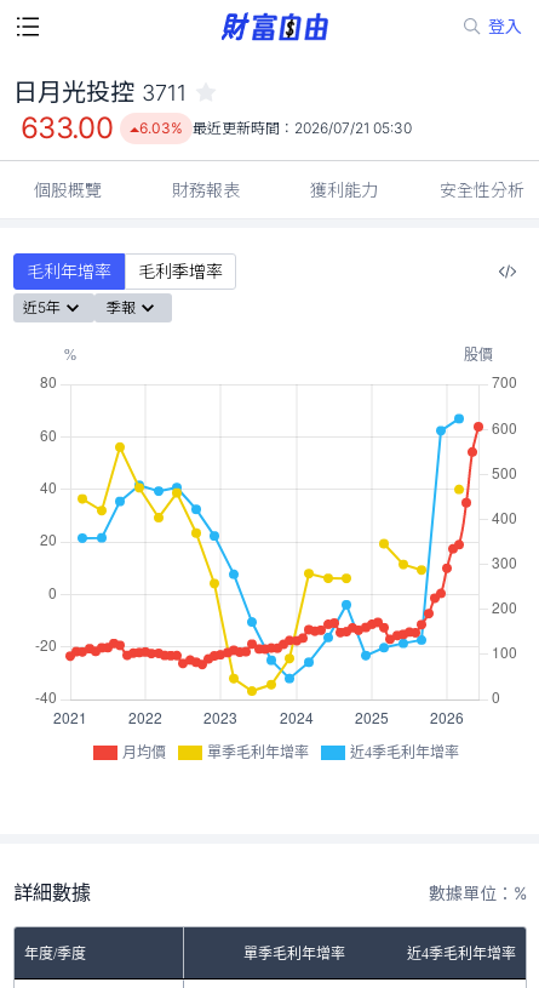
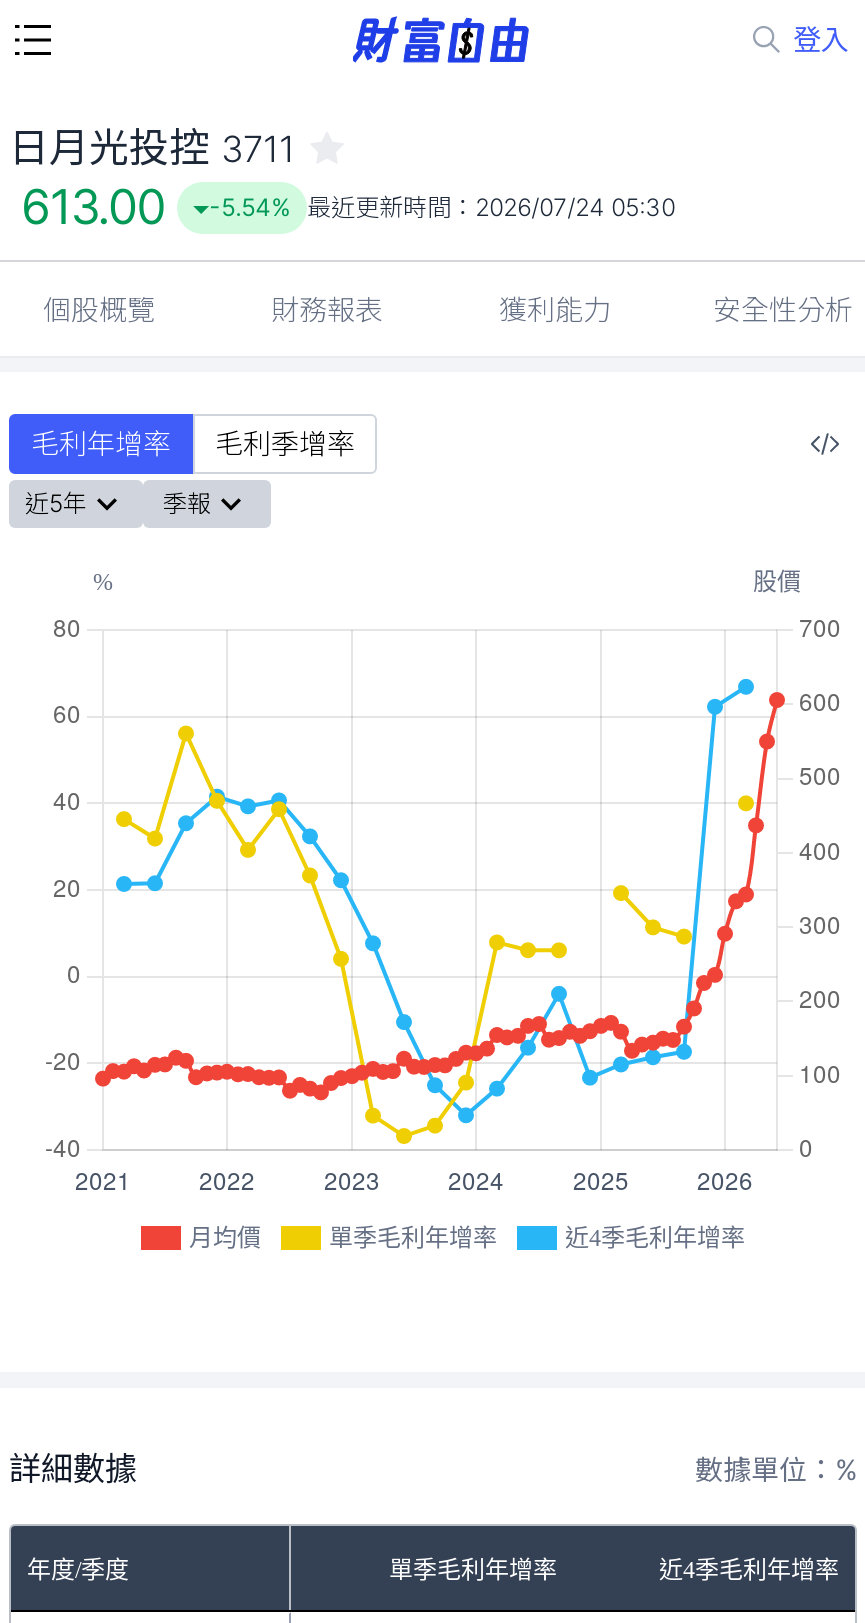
- 633.00
+ 613.00

- 6.03% 最近更新時間：2026/07/21 05:30
+ -5.54% 最近更新時間：2026/07/24 05:30
